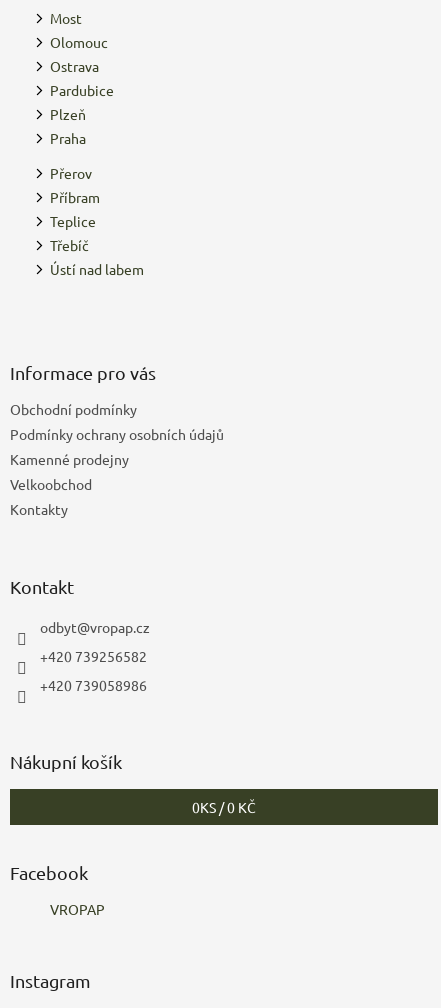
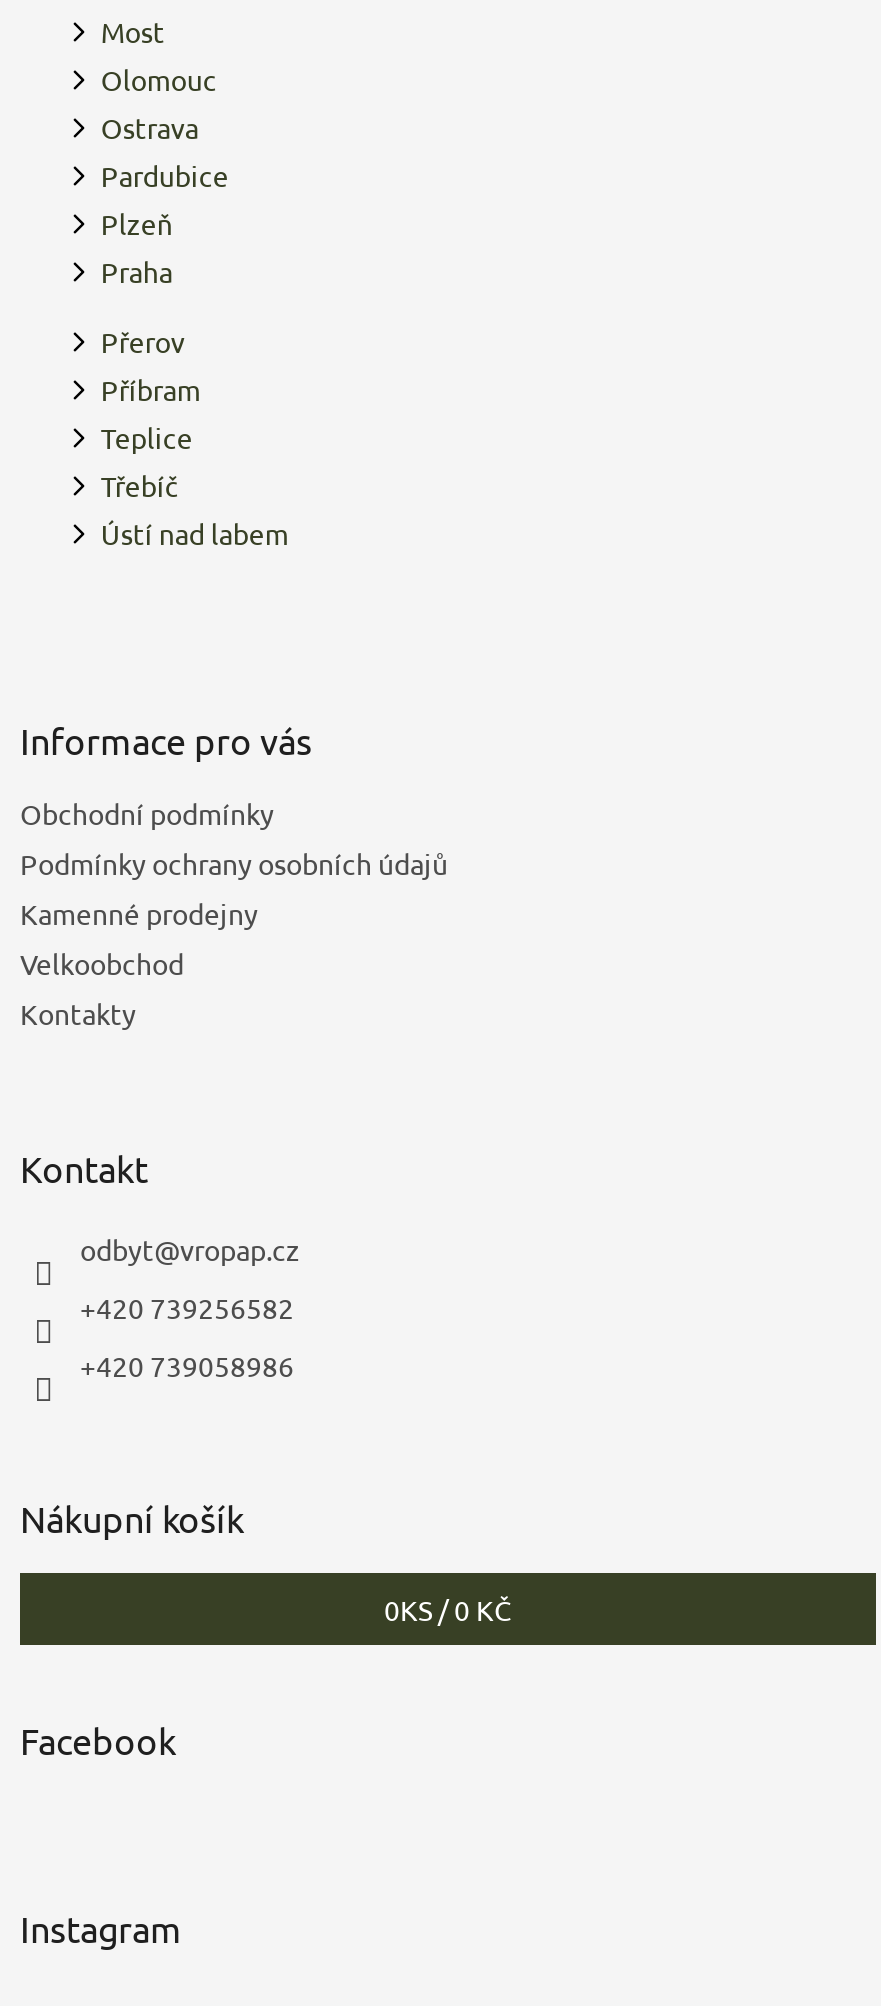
- VROPAP
